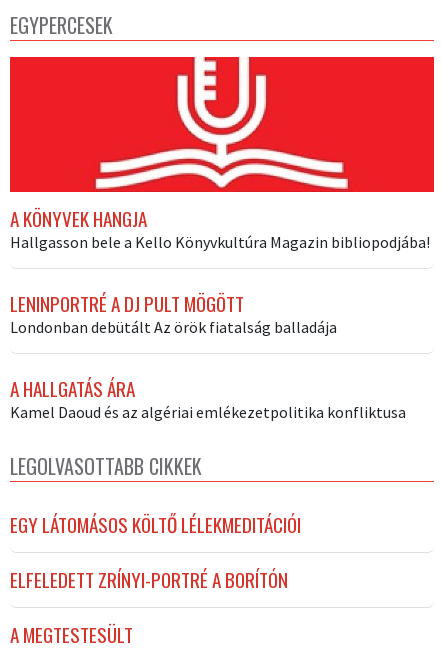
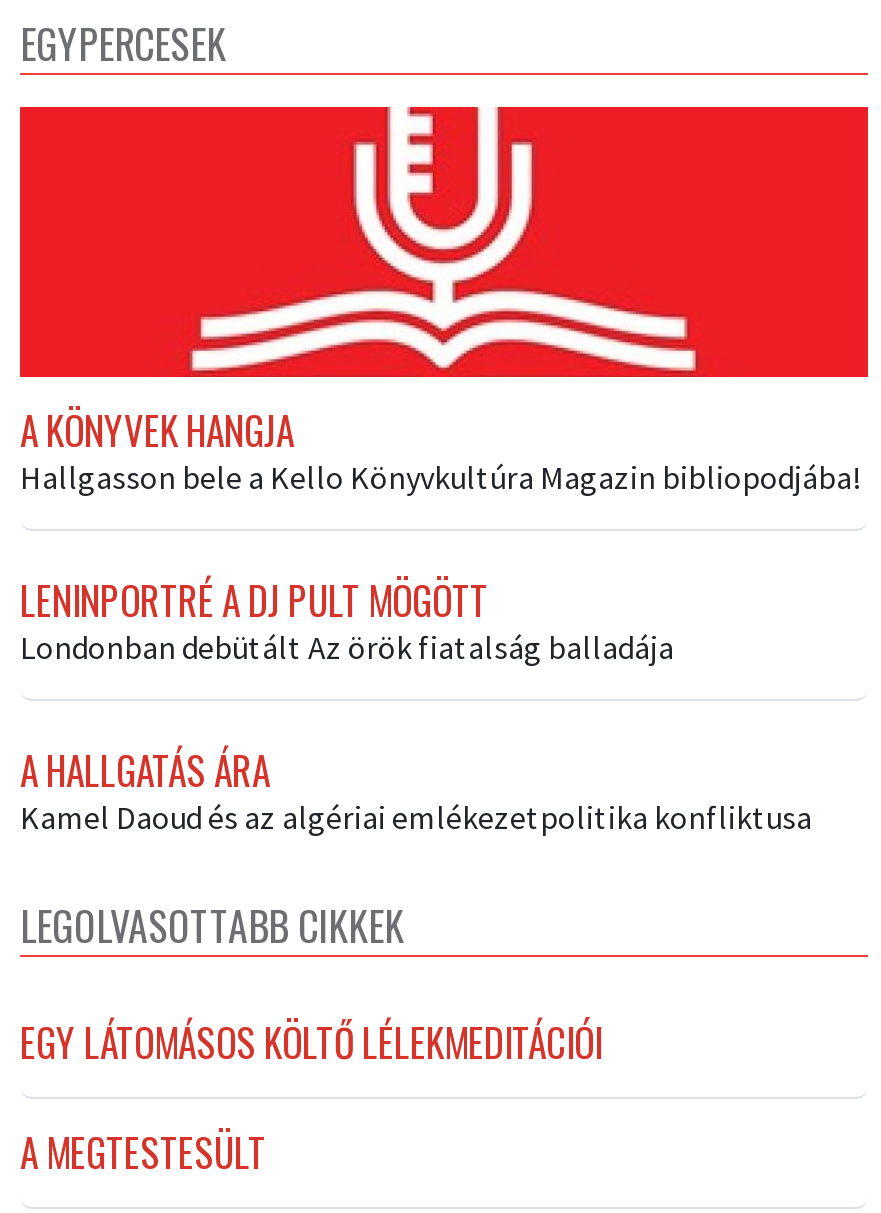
- ELFELEDETT ZRÍNYI-PORTRÉ A BORÍTÓN
